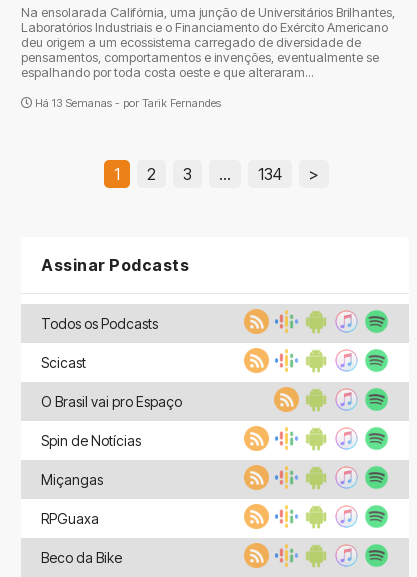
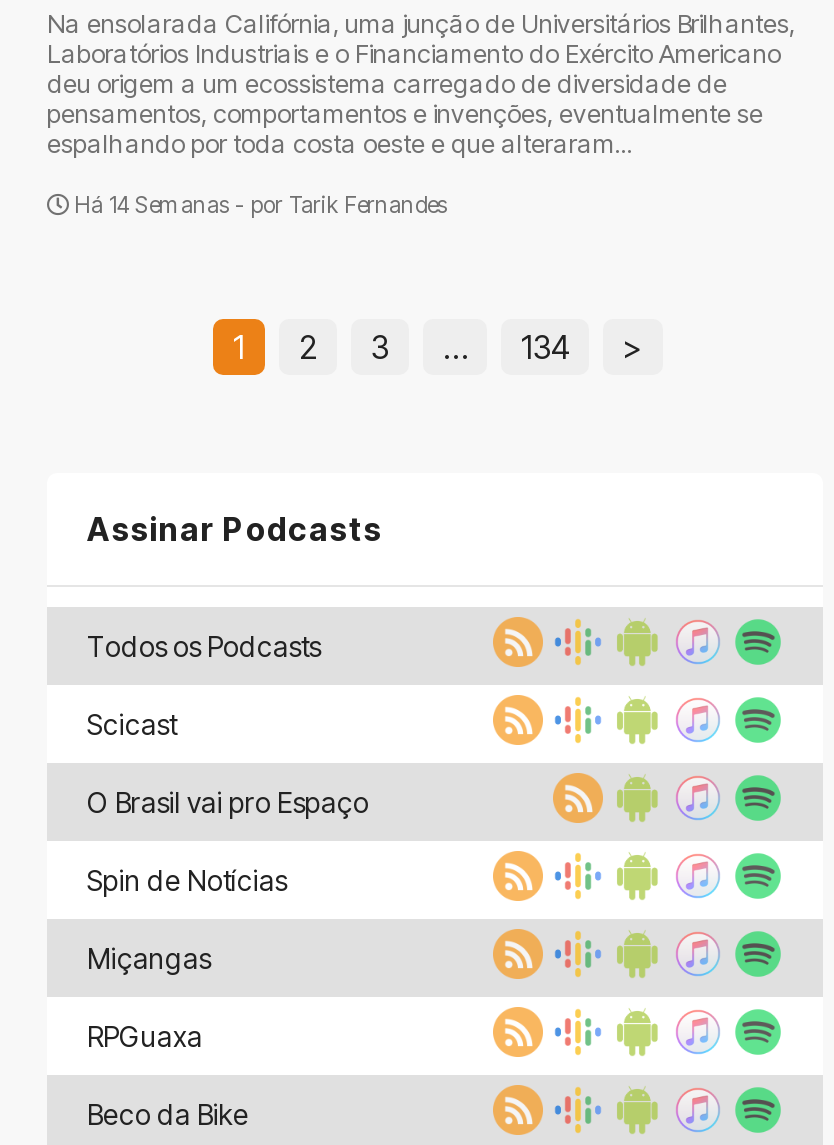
- Há 13 Semanas - por Tarik Fernandes
+ Há 14 Semanas - por Tarik Fernandes
